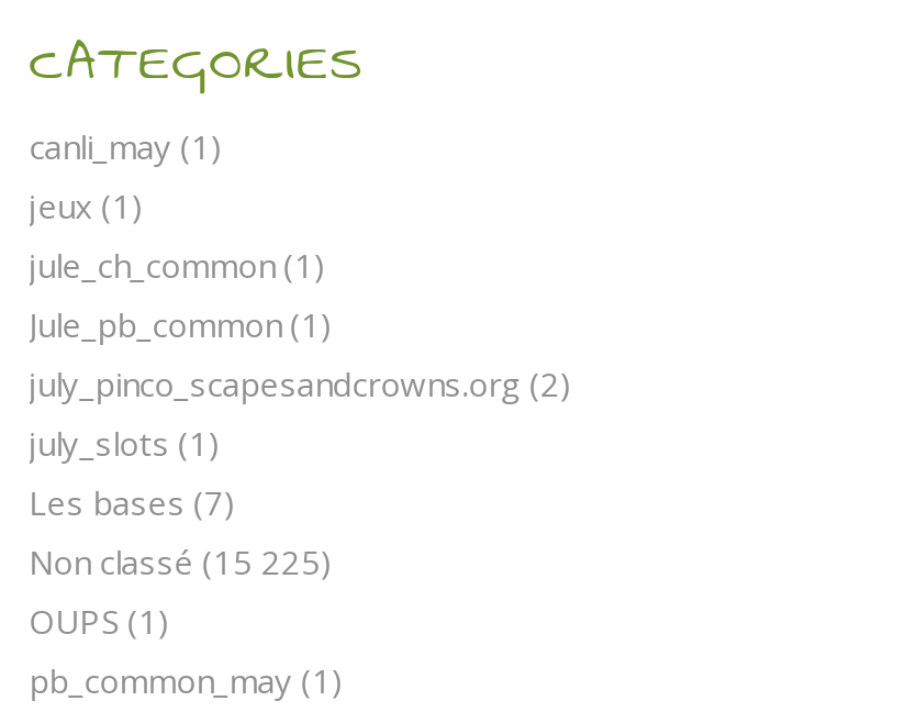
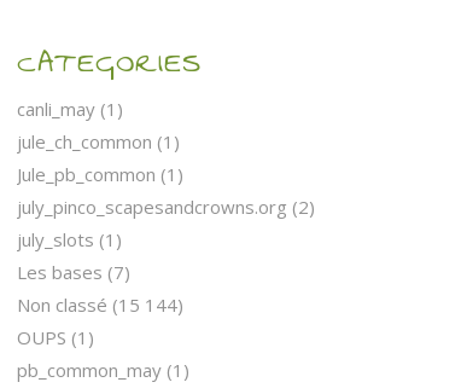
- jeux (1)

- Non classé (15 225)
+ Non classé (15 144)
